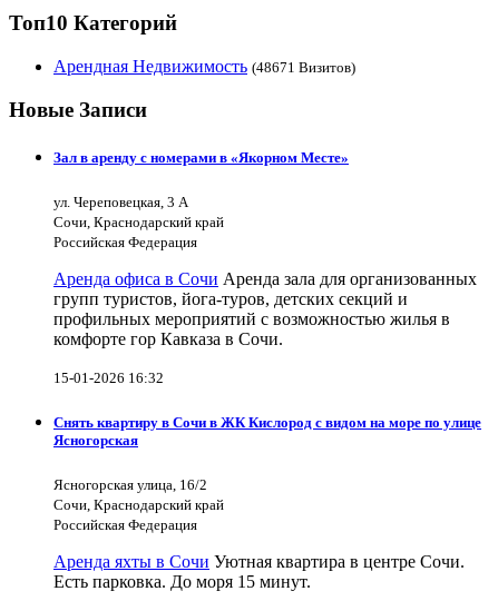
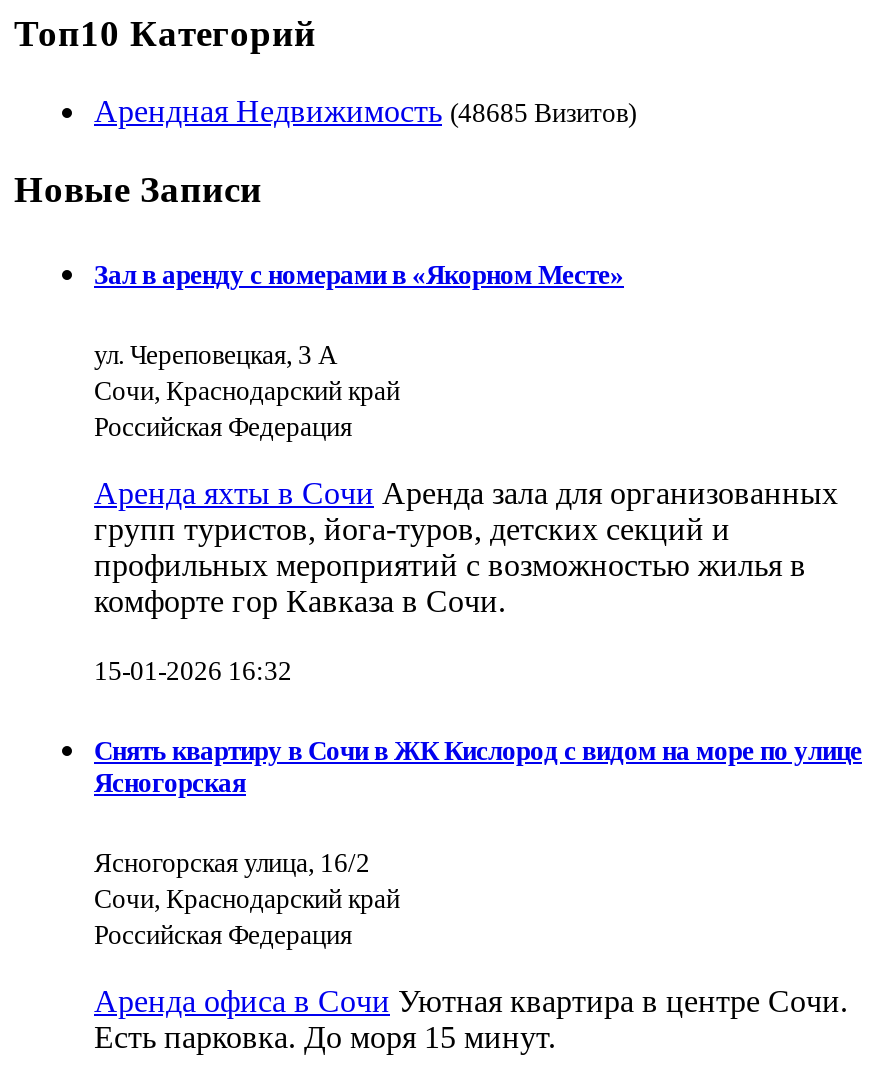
- Арендная Недвижимость (48671 Визитов)
+ Арендная Недвижимость (48685 Визитов)

- Аренда офиса в Сочи Аренда зала для организованных
+ Аренда яхты в Сочи Аренда зала для организованных

- Аренда яхты в Сочи Уютная квартира в центре Сочи.
+ Аренда офиса в Сочи Уютная квартира в центре Сочи.
